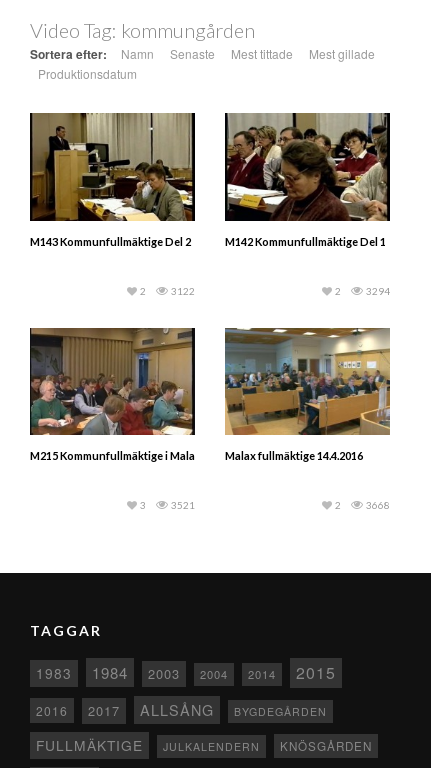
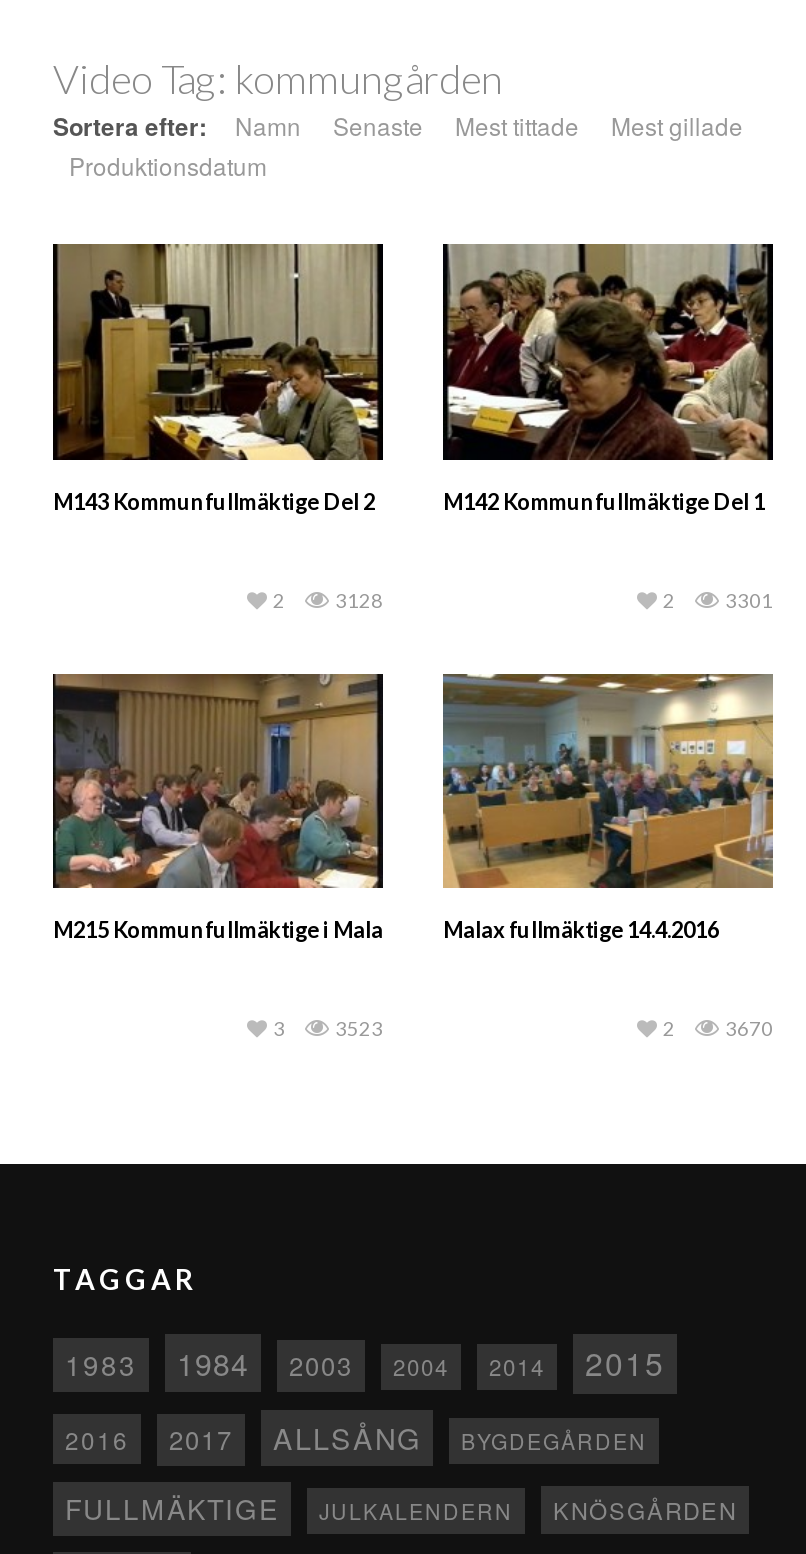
- 3122
+ 3128

- 3294
+ 3301

- 3521
+ 3523

- 3668
+ 3670
